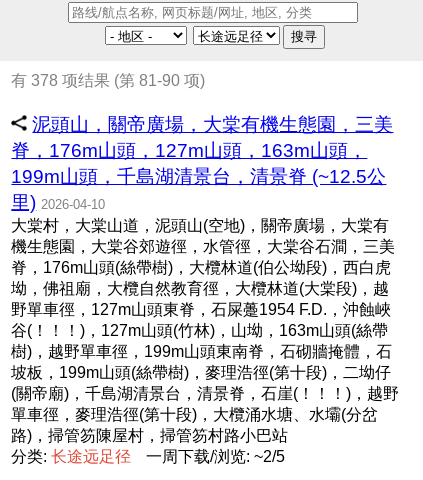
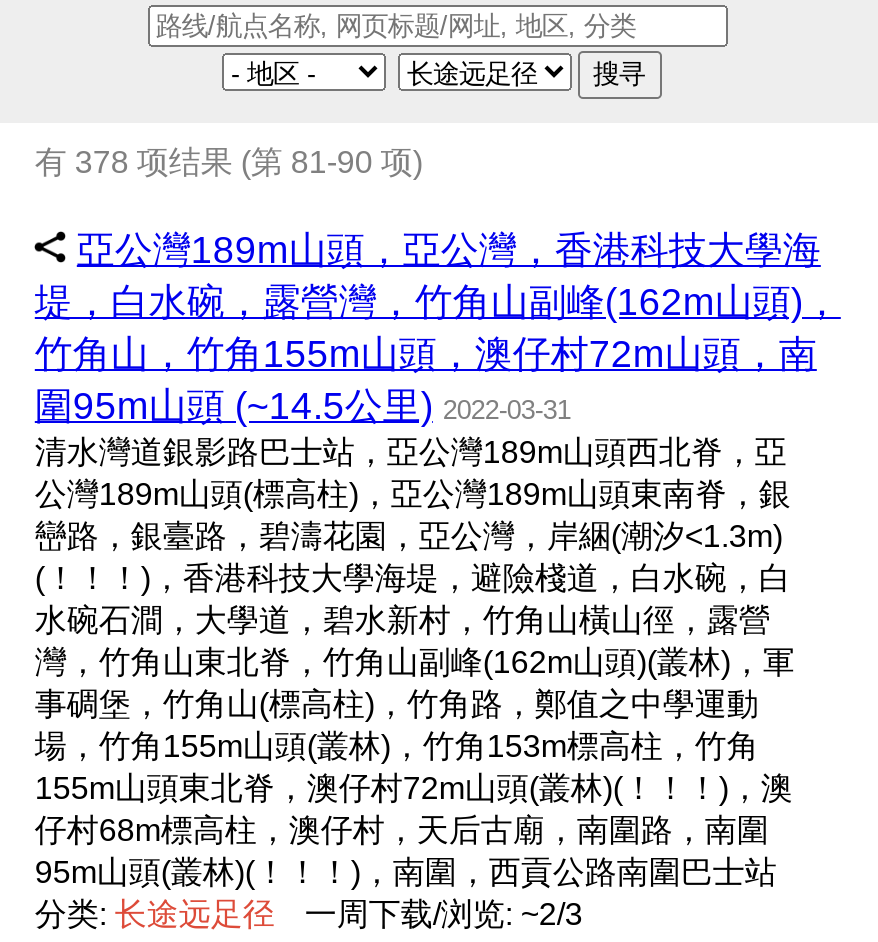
- 泥頭山，關帝廣場，大棠有機生態園，三美
- 脊，176m山頭，127m山頭，163m山頭，
- 199m山頭，千島湖清景台，清景脊 (~12.5公
- 里) 2026-04-10
- 大棠村，大棠山道，泥頭山(空地)，關帝廣場，大棠有
- 機生態園，大棠谷郊遊徑，水管徑，大棠谷石澗，三美
- 脊，176m山頭(絲帶樹)，大欖林道(伯公坳段)，西白虎
- 坳，佛祖廟，大欖自然教育徑，大欖林道(大棠段)，越
- 野單車徑，127m山頭東脊，石屎躉1954 F.D.，沖蝕峽
- 谷(！！！)，127m山頭(竹林)，山坳，163m山頭(絲帶
- 樹)，越野單車徑，199m山頭東南脊，石砌牆掩體，石
- 坡板，199m山頭(絲帶樹)，麥理浩徑(第十段)，二坳仔
- (關帝廟)，千島湖清景台，清景脊，石崖(！！！)，越野
- 單車徑，麥理浩徑(第十段)，大欖涌水塘、水壩(分岔
- 路)，掃管笏陳屋村，掃管笏村路小巴站
+ 亞公灣189m山頭，亞公灣，香港科技大學海
+ 堤，白水碗，露營灣，竹角山副峰(162m山頭)，
+ 竹角山，竹角155m山頭，澳仔村72m山頭，南
+ 圍95m山頭 (~14.5公里) 2022-03-31
+ 清水灣道銀影路巴士站，亞公灣189m山頭西北脊，亞
+ 公灣189m山頭(標高柱)，亞公灣189m山頭東南脊，銀
+ 巒路，銀臺路，碧濤花園，亞公灣，岸綑(潮汐<1.3m)
+ (！！！)，香港科技大學海堤，避險棧道，白水碗，白
+ 水碗石澗，大學道，碧水新村，竹角山橫山徑，露營
+ 灣，竹角山東北脊，竹角山副峰(162m山頭)(叢林)，軍
+ 事碉堡，竹角山(標高柱)，竹角路，鄭值之中學運動
+ 場，竹角155m山頭(叢林)，竹角153m標高柱，竹角
+ 155m山頭東北脊，澳仔村72m山頭(叢林)(！！！)，澳
+ 仔村68m標高柱，澳仔村，天后古廟，南圍路，南圍
+ 95m山頭(叢林)(！！！)，南圍，西貢公路南圍巴士站

- 一周下载/浏览: ~2/5
+ 一周下载/浏览: ~2/3
